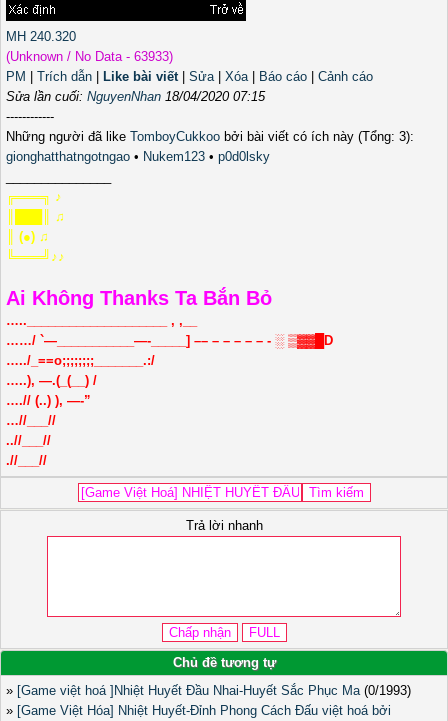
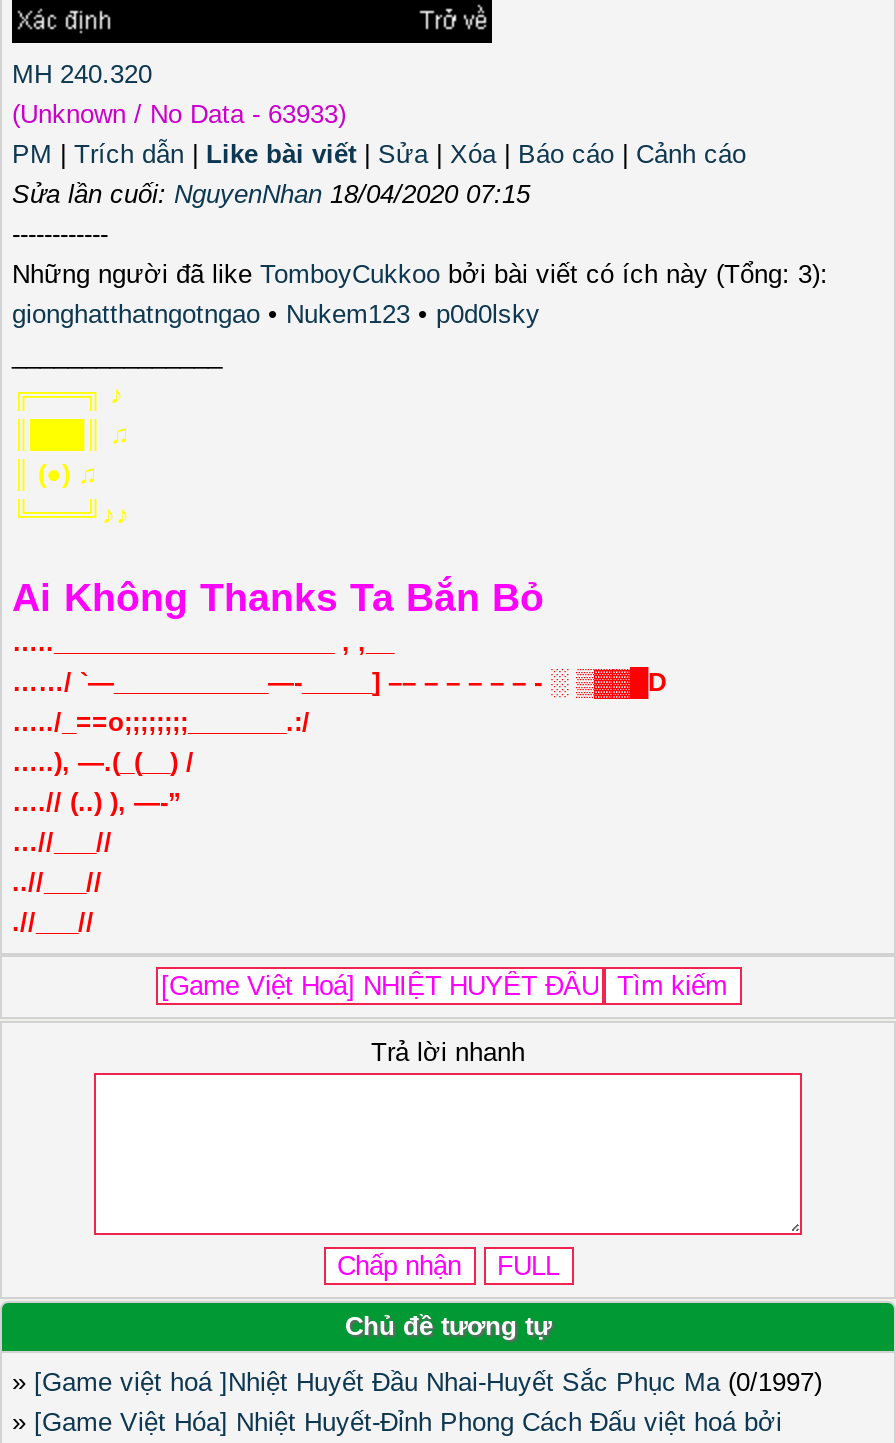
- » [Game việt hoá ]Nhiệt Huyết Đầu Nhai-Huyết Sắc Phục Ma (0/1993)
+ » [Game việt hoá ]Nhiệt Huyết Đầu Nhai-Huyết Sắc Phục Ma (0/1997)
